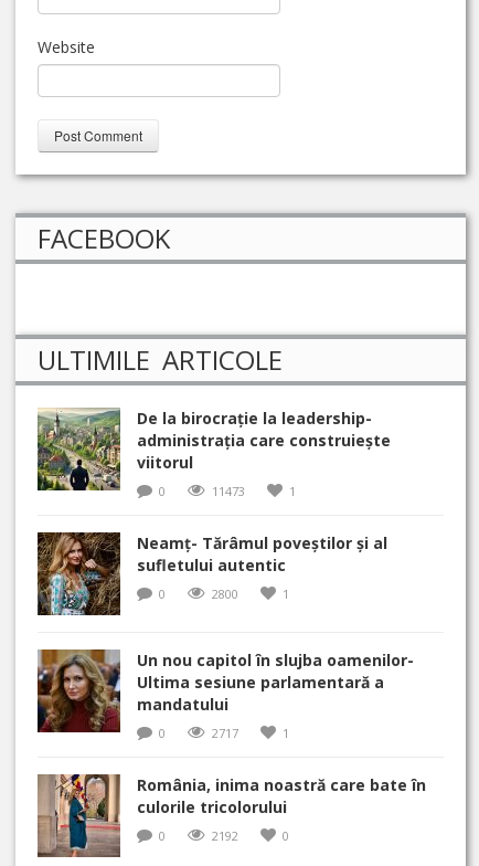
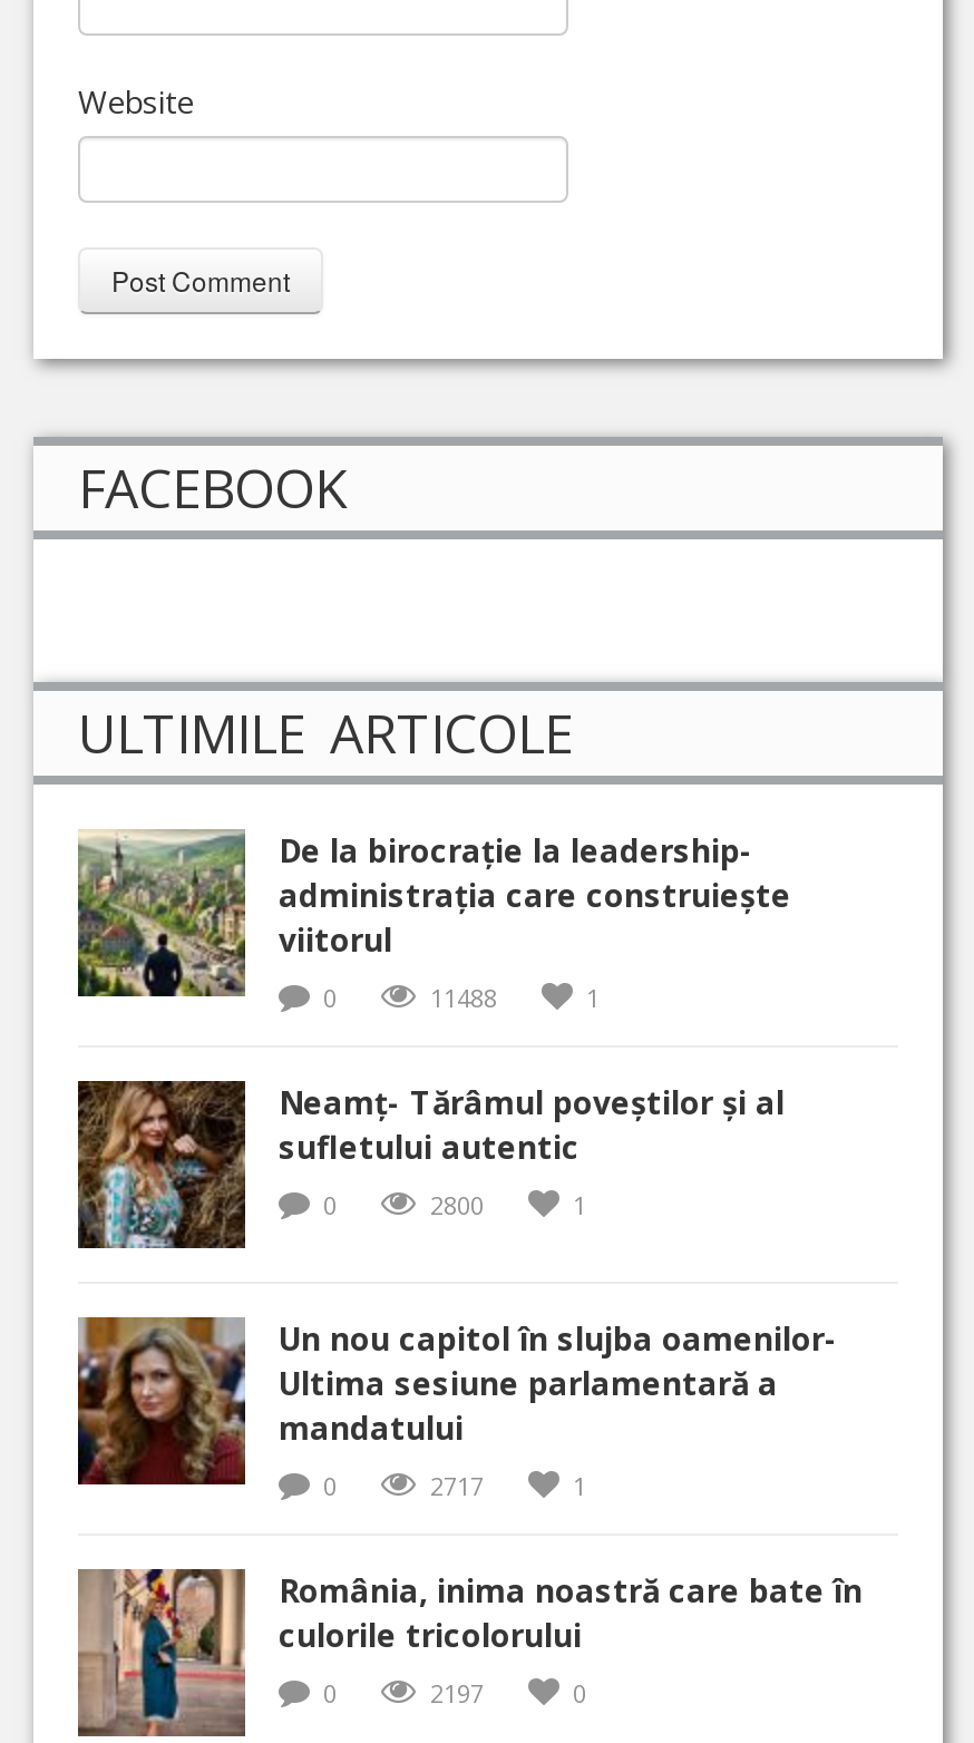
- 11473
+ 11488

- 2192
+ 2197
